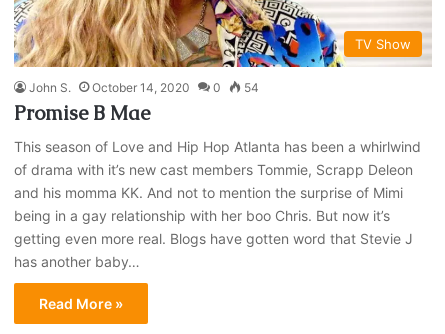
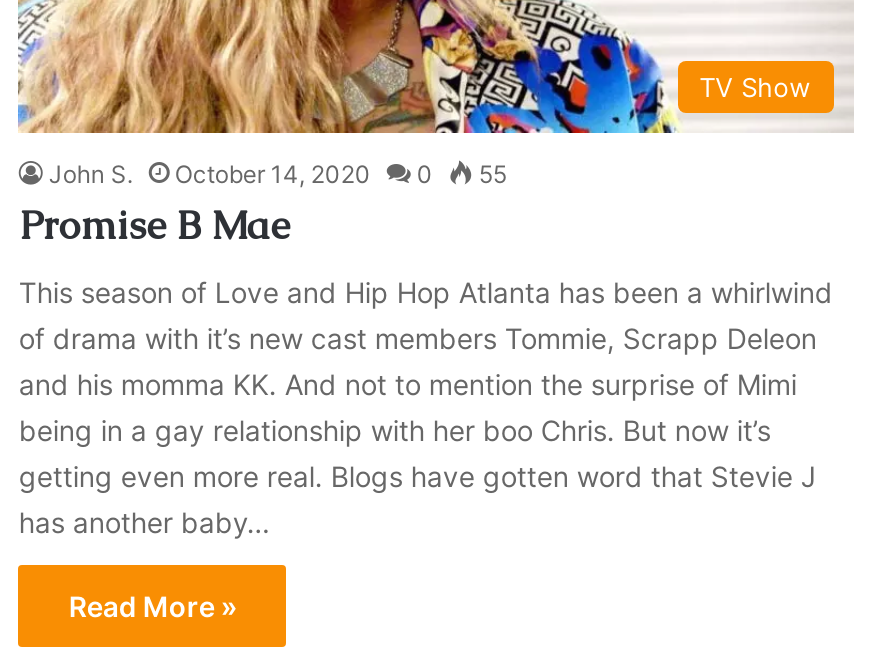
- John S. October 14, 2020 0 54
+ John S. October 14, 2020 0 55
